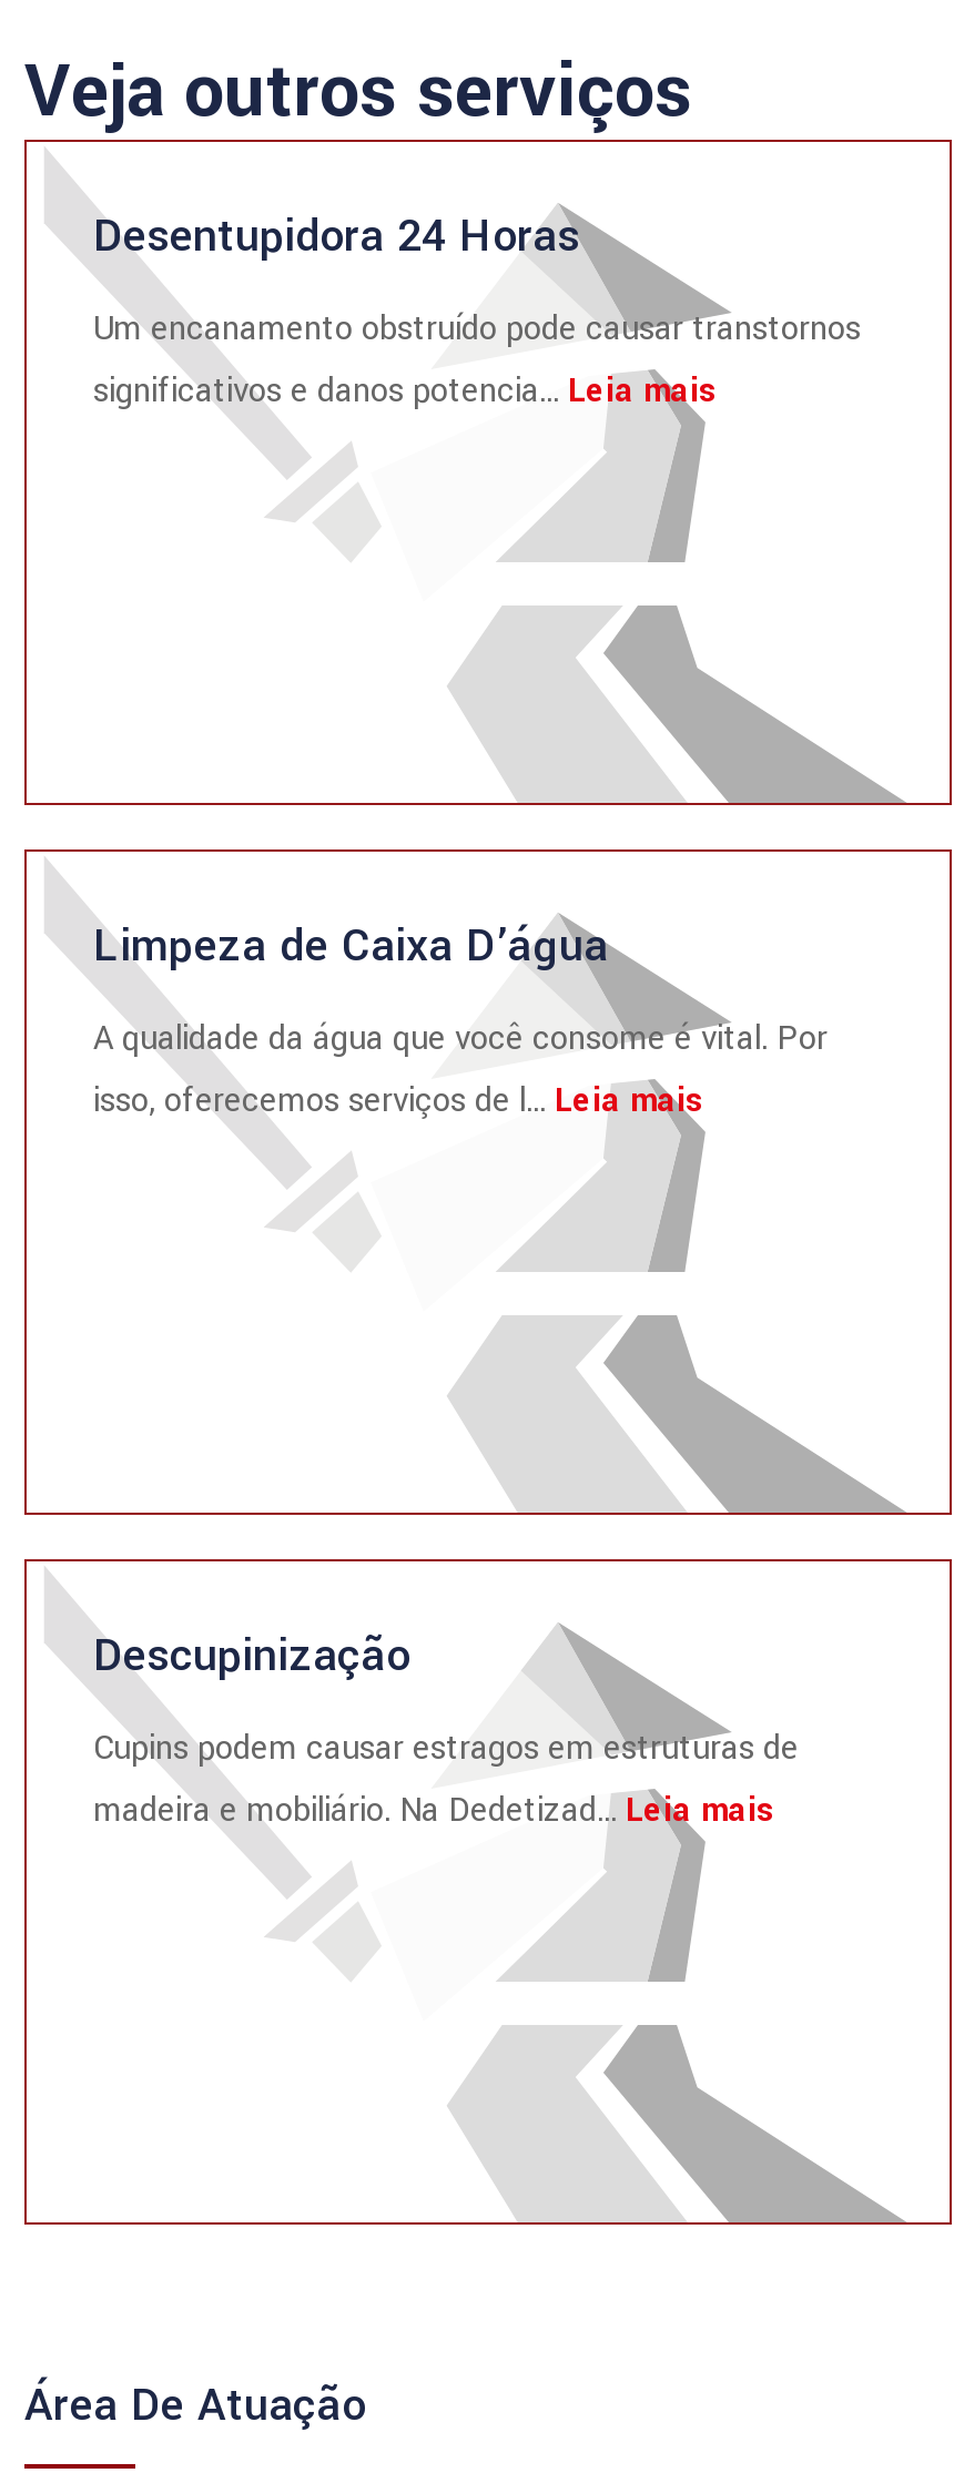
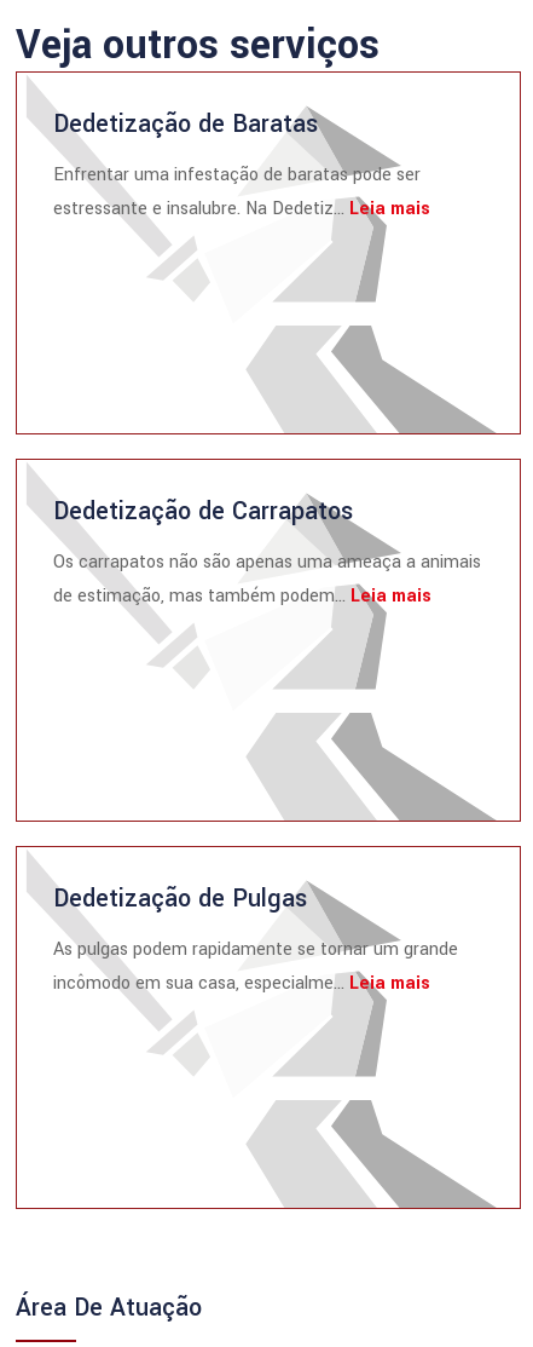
- Desentupidora 24 Horas
+ Dedetização de Baratas

- Um encanamento obstruído pode causar transtornos
- significativos e danos potencia... Leia mais
+ Enfrentar uma infestação de baratas pode ser
+ estressante e insalubre. Na Dedetiz... Leia mais

- Limpeza de Caixa D’água
+ Dedetização de Carrapatos

- A qualidade da água que você consome é vital. Por
- isso, oferecemos serviços de l... Leia mais
+ Os carrapatos não são apenas uma ameaça a animais
+ de estimação, mas também podem... Leia mais

- Descupinização
+ Dedetização de Pulgas

- Cupins podem causar estragos em estruturas de
- madeira e mobiliário. Na Dedetizad... Leia mais
+ As pulgas podem rapidamente se tornar um grande
+ incômodo em sua casa, especialme... Leia mais
